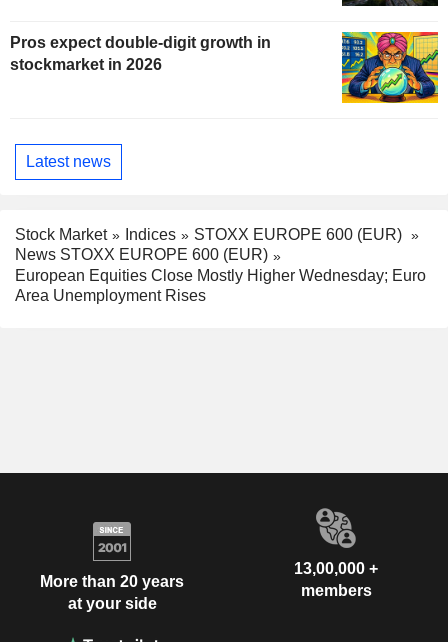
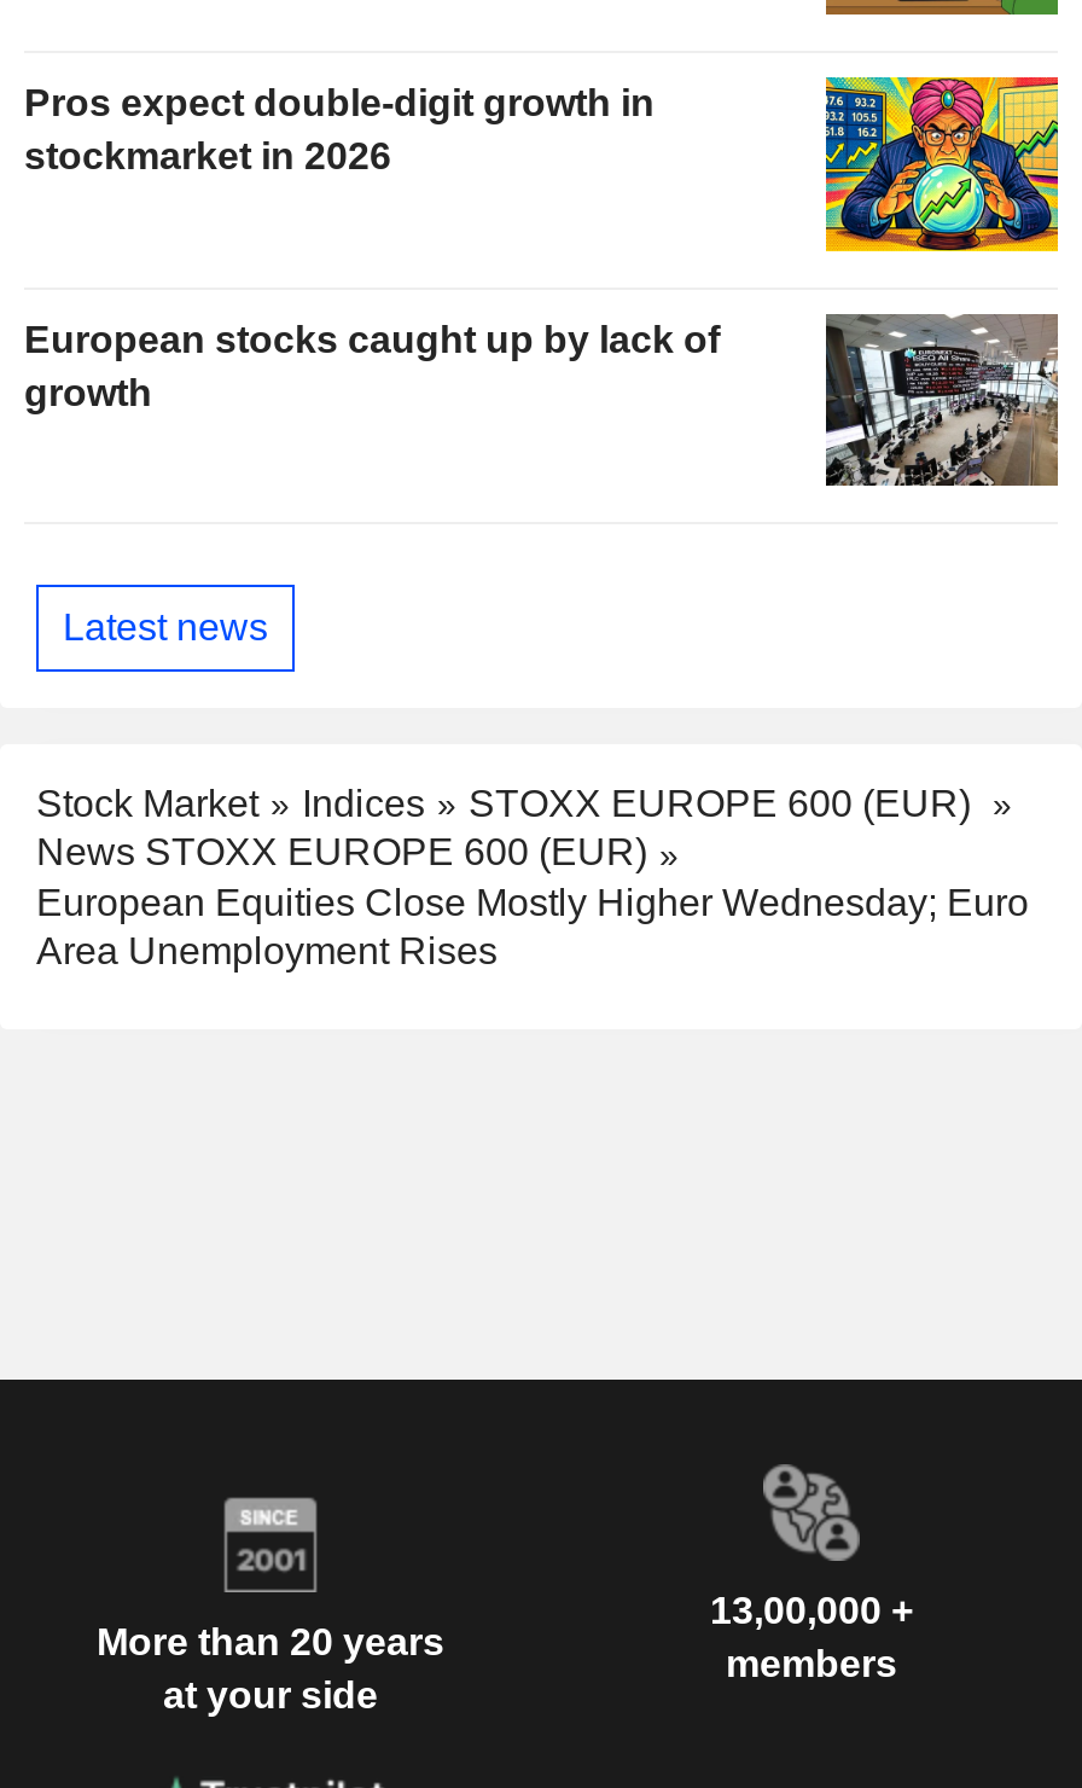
+ European stocks caught up by lack of
+ growth

+ [image]
